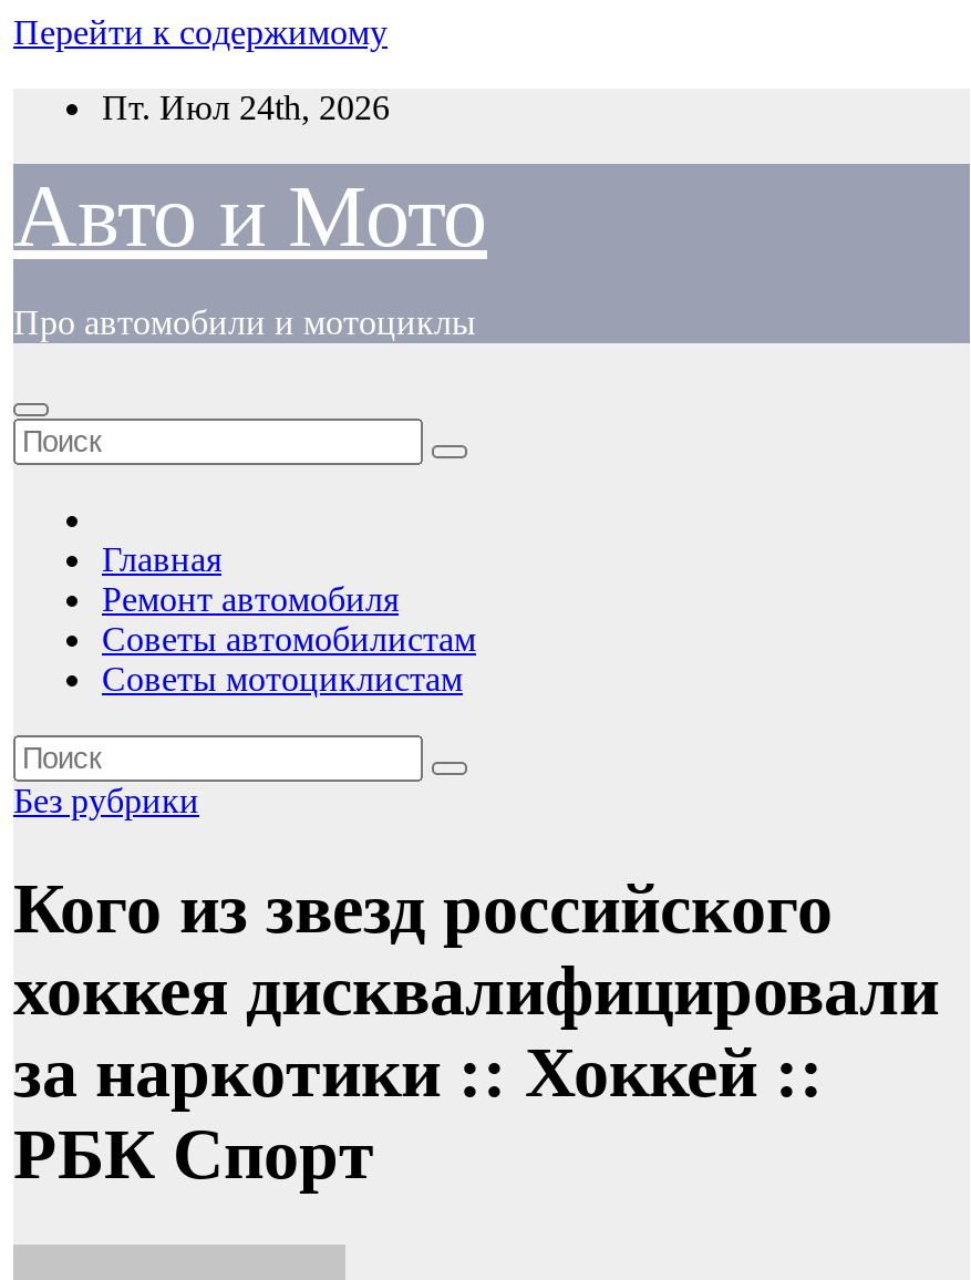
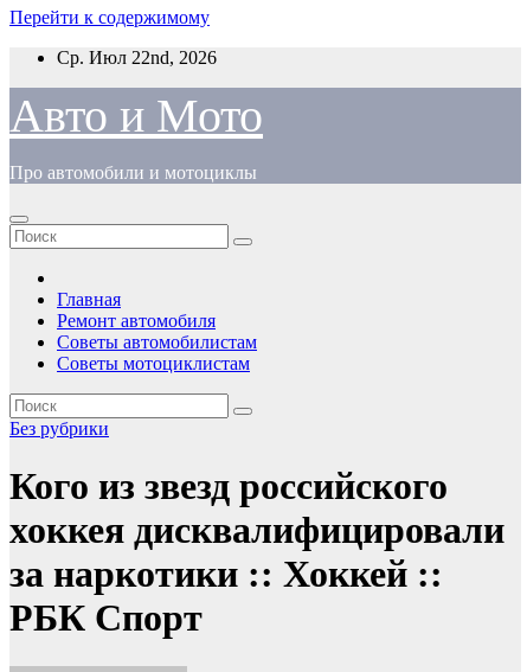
- Пт. Июл 24th, 2026
+ Ср. Июл 22nd, 2026
